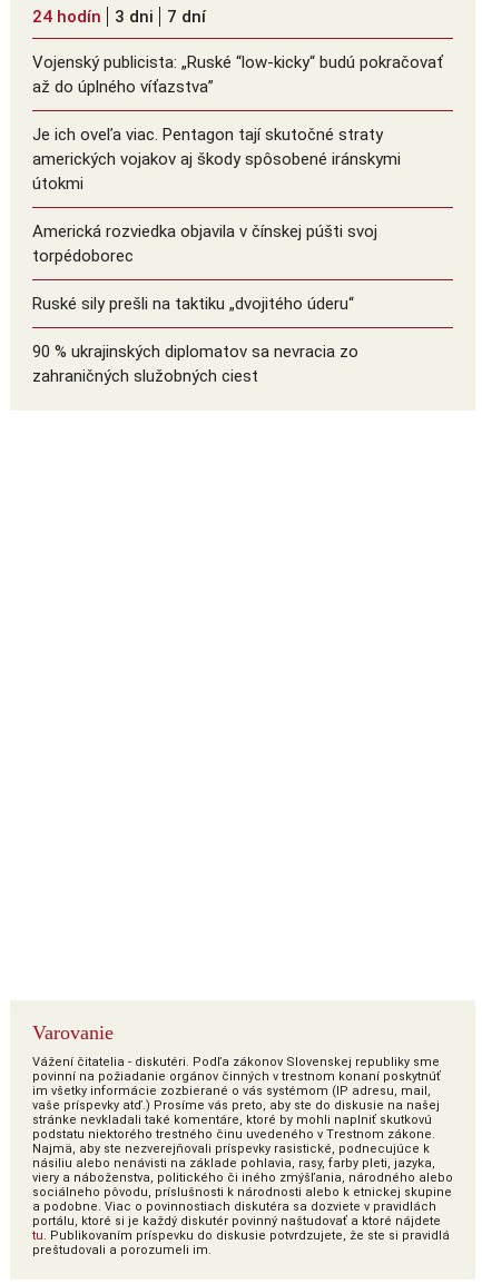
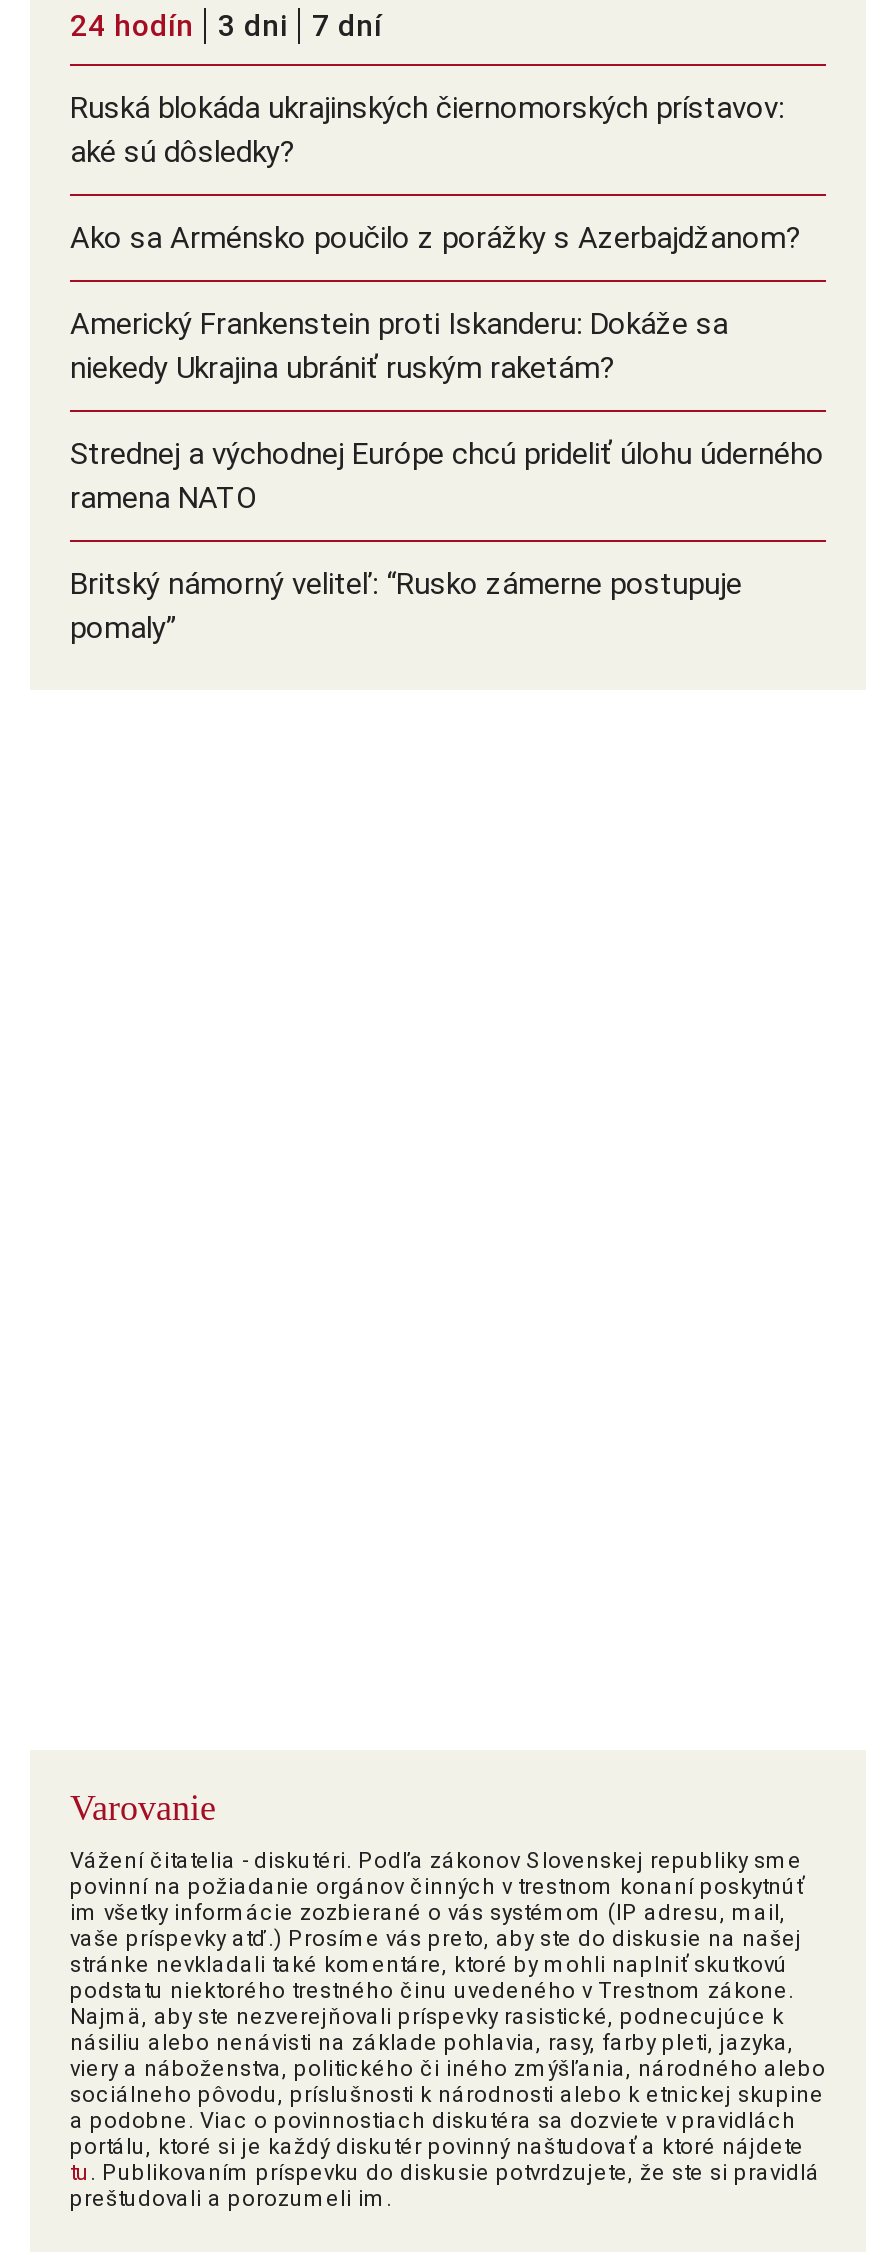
- Vojenský publicista: „Ruské “low-kicky“ budú pokračovať
- až do úplného víťazstva”
+ Ruská blokáda ukrajinských čiernomorských prístavov:
+ aké sú dôsledky?

- Je ich oveľa viac. Pentagon tají skutočné straty
- amerických vojakov aj škody spôsobené iránskymi
- útokmi
+ Ako sa Arménsko poučilo z porážky s Azerbajdžanom?

- Americká rozviedka objavila v čínskej púšti svoj
- torpédoborec
+ Americký Frankenstein proti Iskanderu: Dokáže sa
+ niekedy Ukrajina ubrániť ruským raketám?

- Ruské sily prešli na taktiku „dvojitého úderu“
+ Strednej a východnej Európe chcú prideliť úlohu úderného
+ ramena NATO

- 90 % ukrajinských diplomatov sa nevracia zo
- zahraničných služobných ciest
+ Britský námorný veliteľ: “Rusko zámerne postupuje
+ pomaly”
